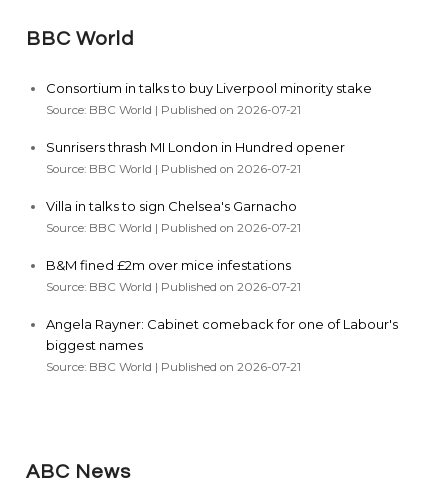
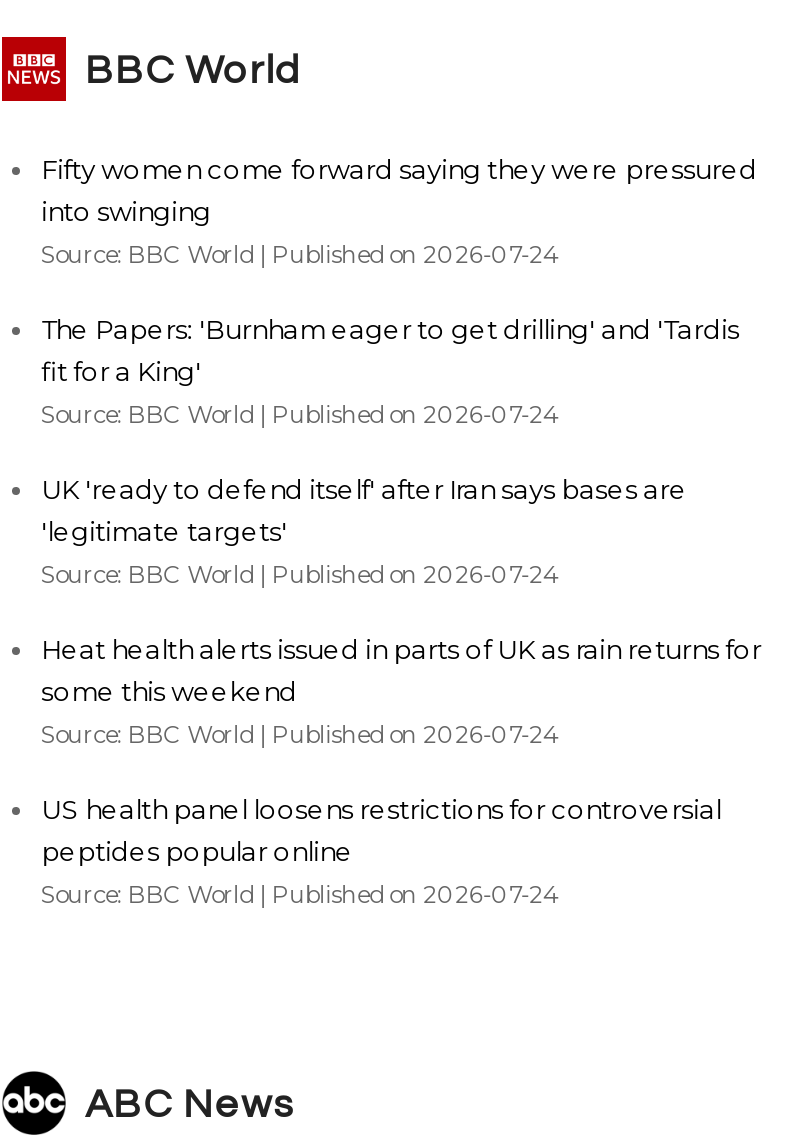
- Consortium in talks to buy Liverpool minority stake
- Source: BBC World Published on 2026-07-21
+ Fifty women come forward saying they were pressured
+ into swinging
+ Source: BBC World Published on 2026-07-24

- Sunrisers thrash MI London in Hundred opener
- Source: BBC World Published on 2026-07-21
+ The Papers: 'Burnham eager to get drilling' and 'Tardis
+ fit for a King'
+ Source: BBC World Published on 2026-07-24

- Villa in talks to sign Chelsea's Garnacho
- Source: BBC World Published on 2026-07-21
+ UK 'ready to defend itself' after Iran says bases are
+ 'legitimate targets'
+ Source: BBC World Published on 2026-07-24

- B&M fined £2m over mice infestations
- Source: BBC World Published on 2026-07-21
+ Heat health alerts issued in parts of UK as rain returns for
+ some this weekend
+ Source: BBC World Published on 2026-07-24

- Angela Rayner: Cabinet comeback for one of Labour's
- biggest names
- Source: BBC World Published on 2026-07-21
+ US health panel loosens restrictions for controversial
+ peptides popular online
+ Source: BBC World Published on 2026-07-24
